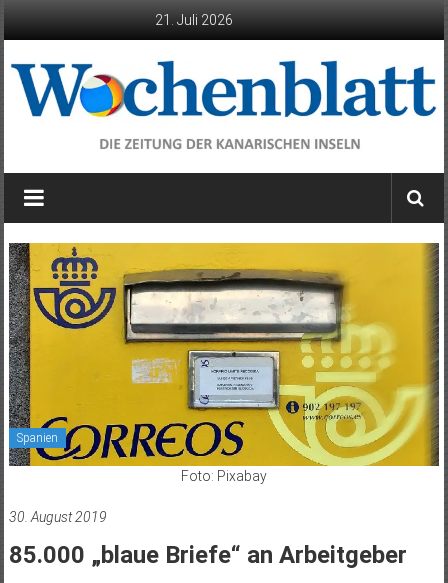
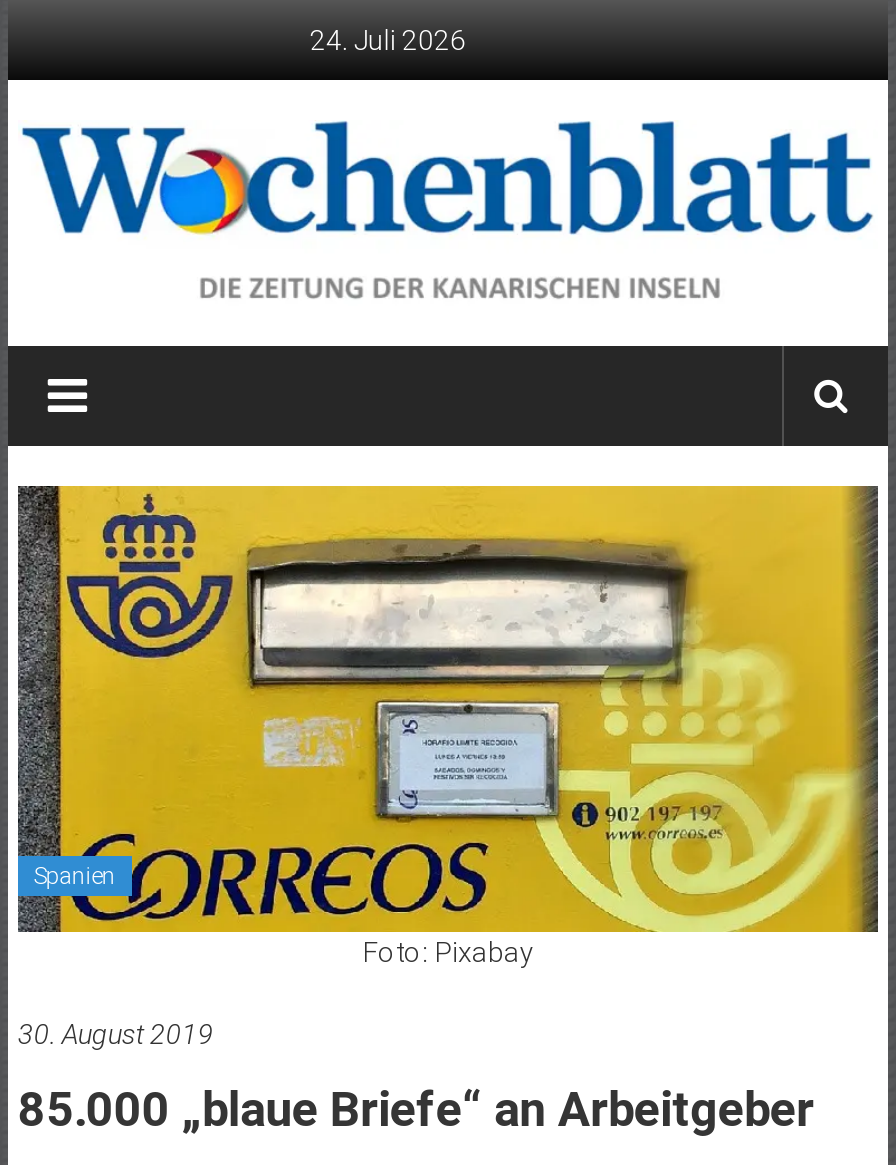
- 21. Juli 2026
+ 24. Juli 2026
